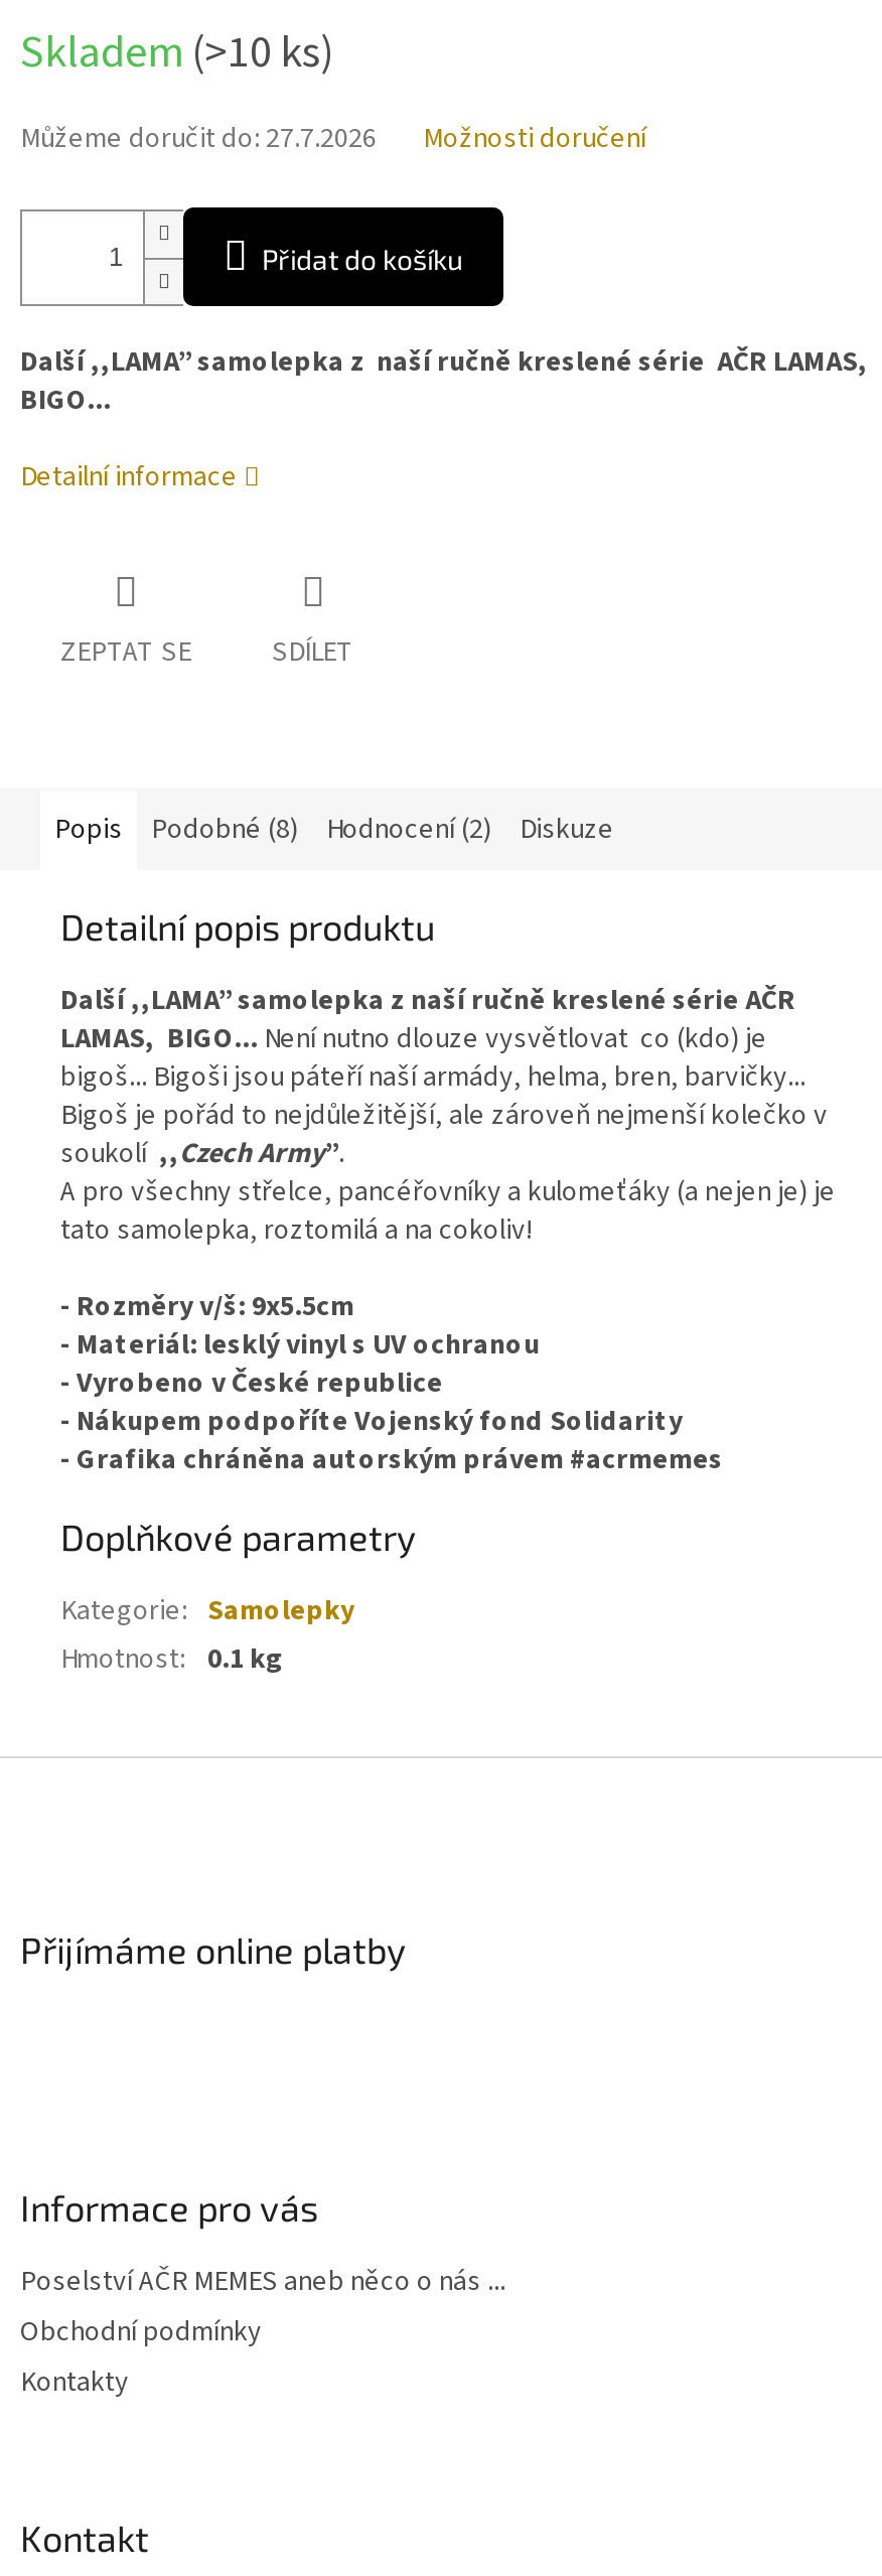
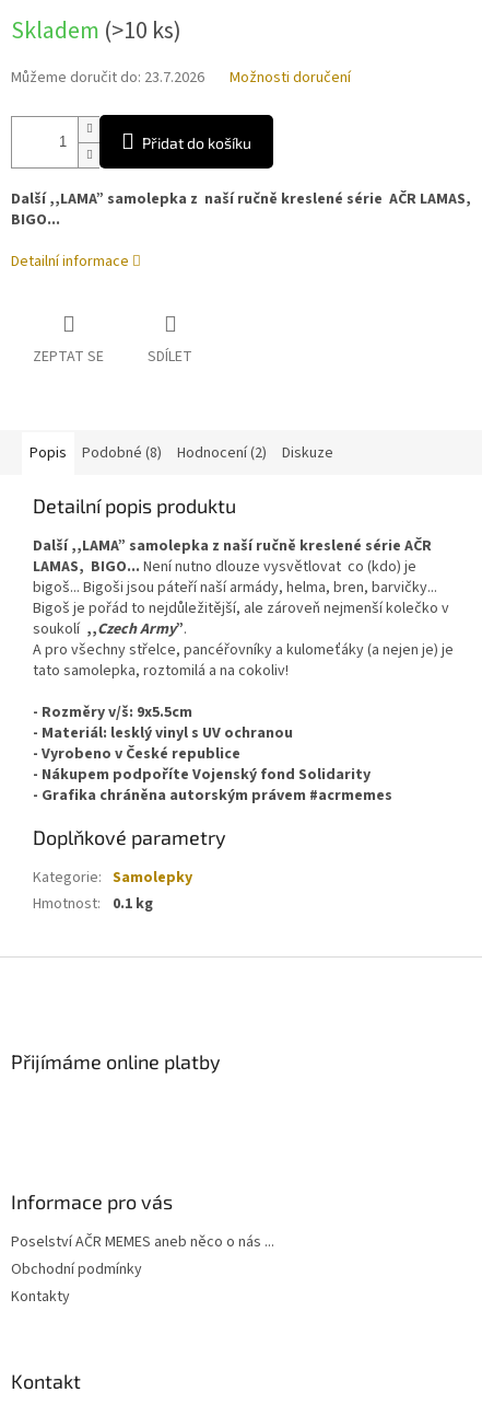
- Můžeme doručit do: 27.7.2026
+ Můžeme doručit do: 23.7.2026
